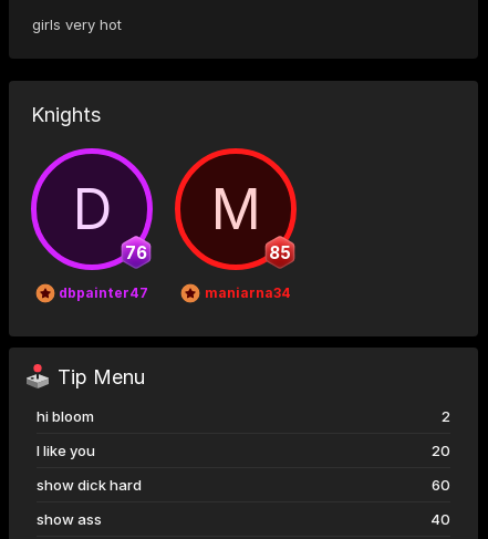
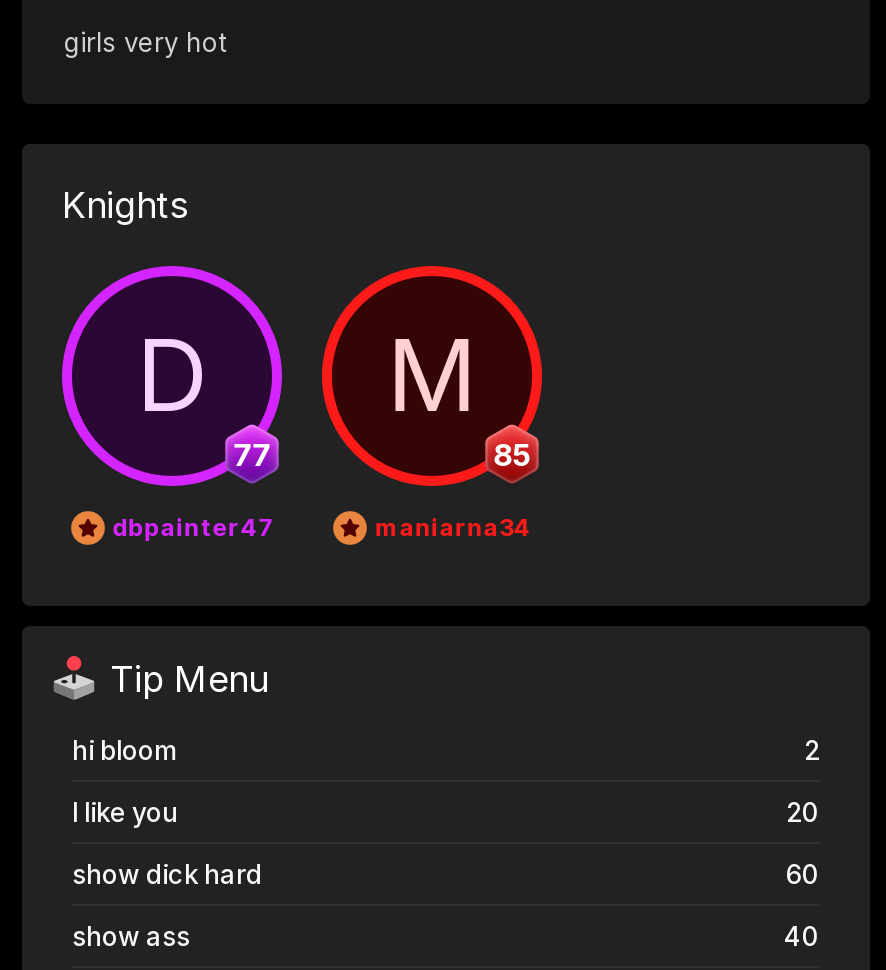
- 76
+ 77
